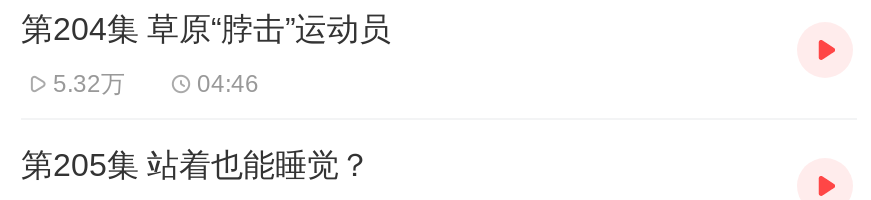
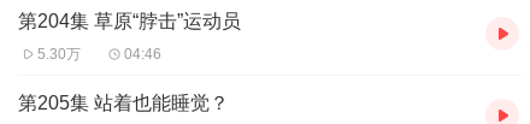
- 5.32万
+ 5.30万
